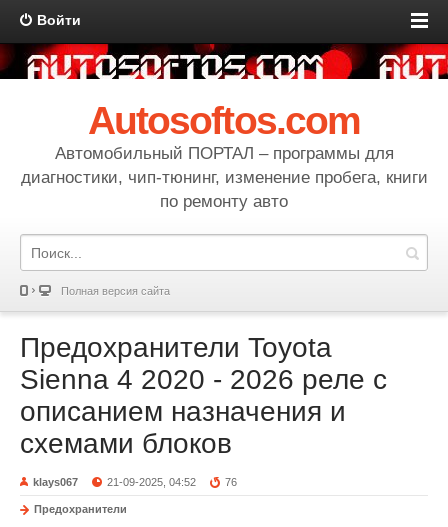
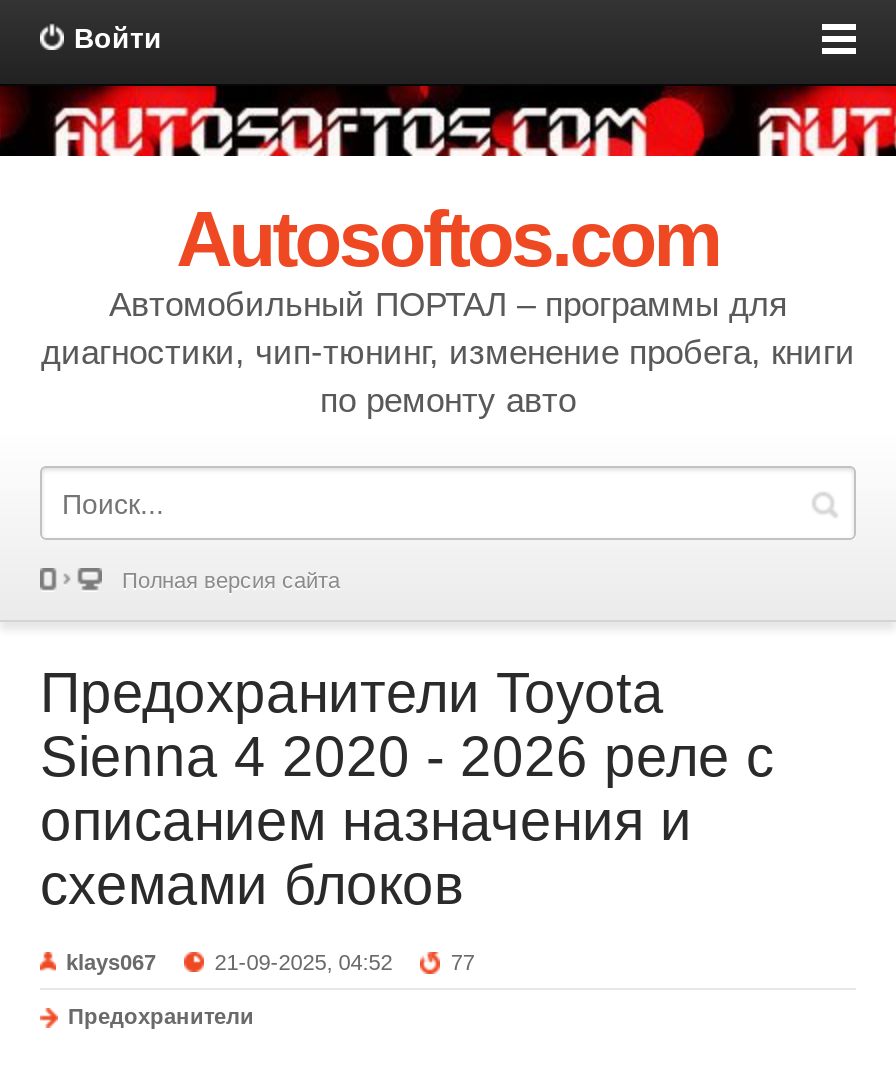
- 76
+ 77
